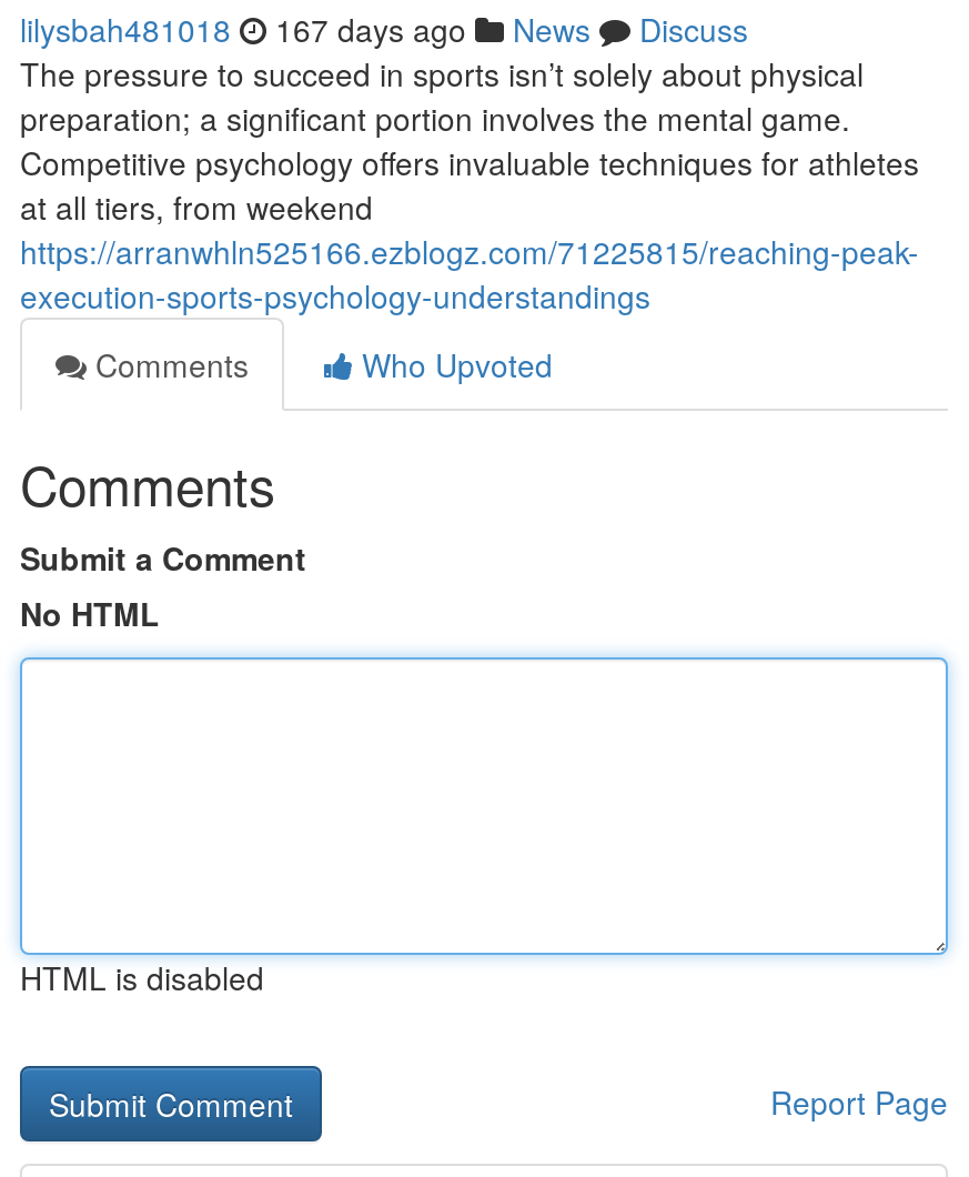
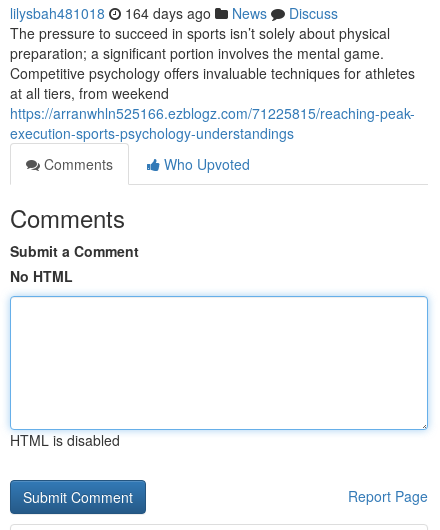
- lilysbah481018 167 days ago News Discuss
+ lilysbah481018 164 days ago News Discuss
